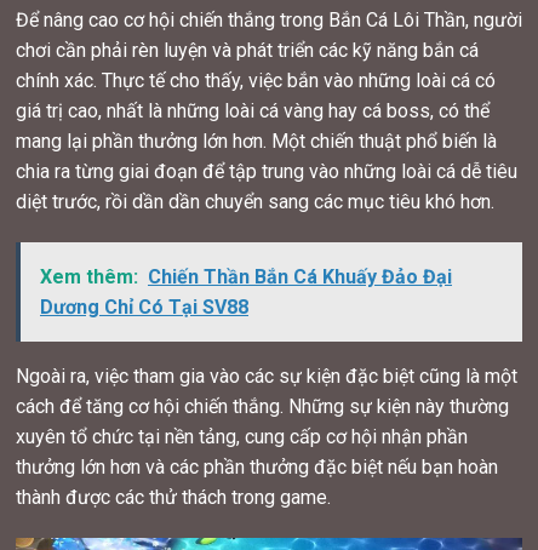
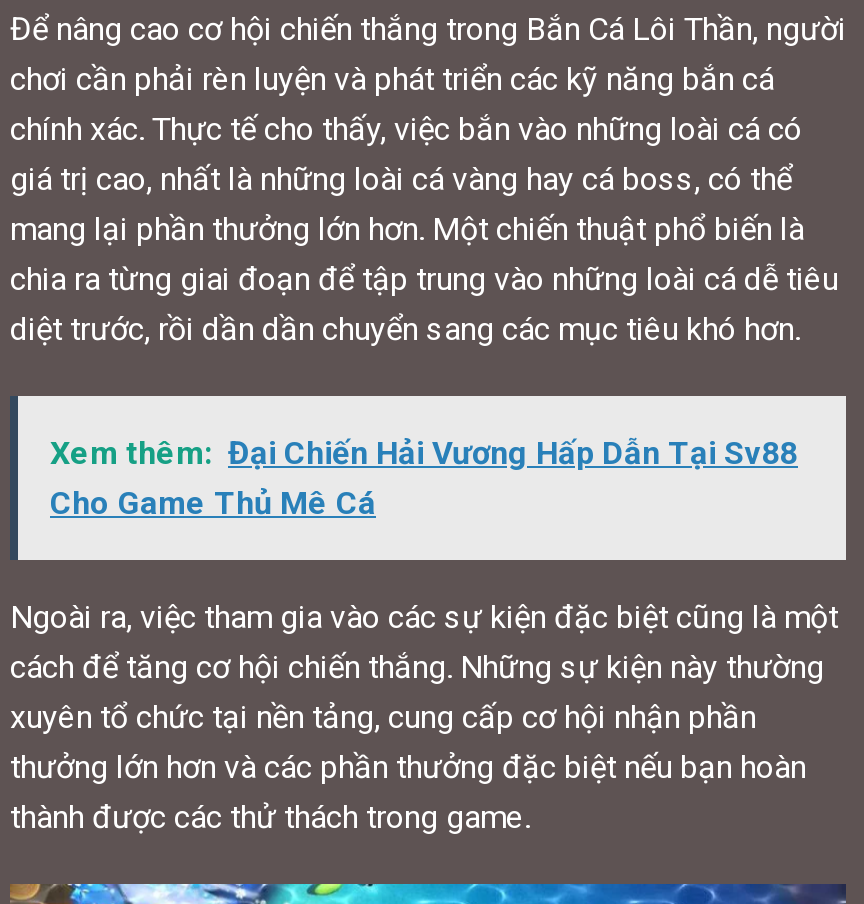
- Xem thêm: Chiến Thần Bắn Cá Khuấy Đảo Đại
- Dương Chỉ Có Tại SV88
+ Xem thêm: Đại Chiến Hải Vương Hấp Dẫn Tại Sv88
+ Cho Game Thủ Mê Cá
